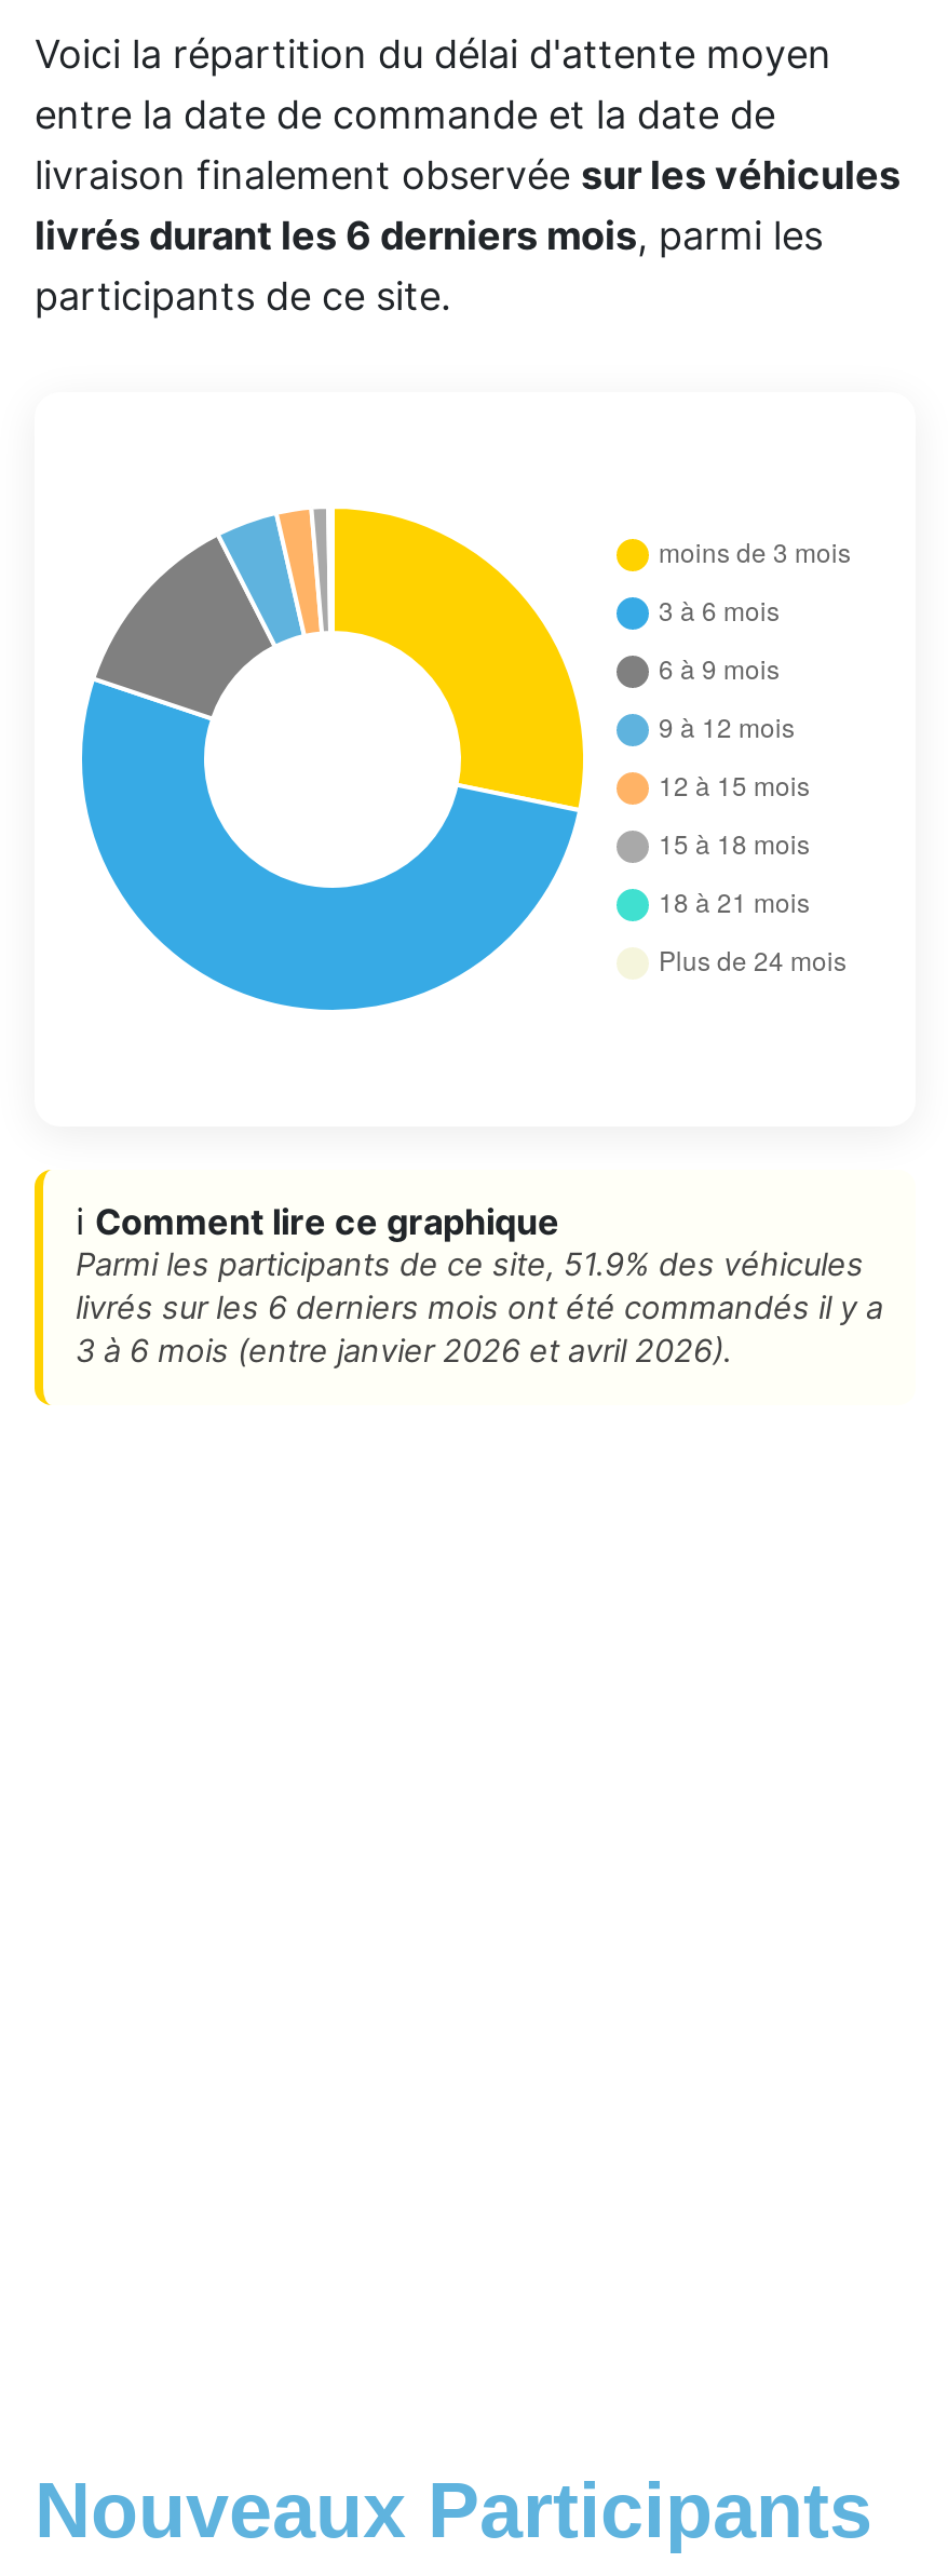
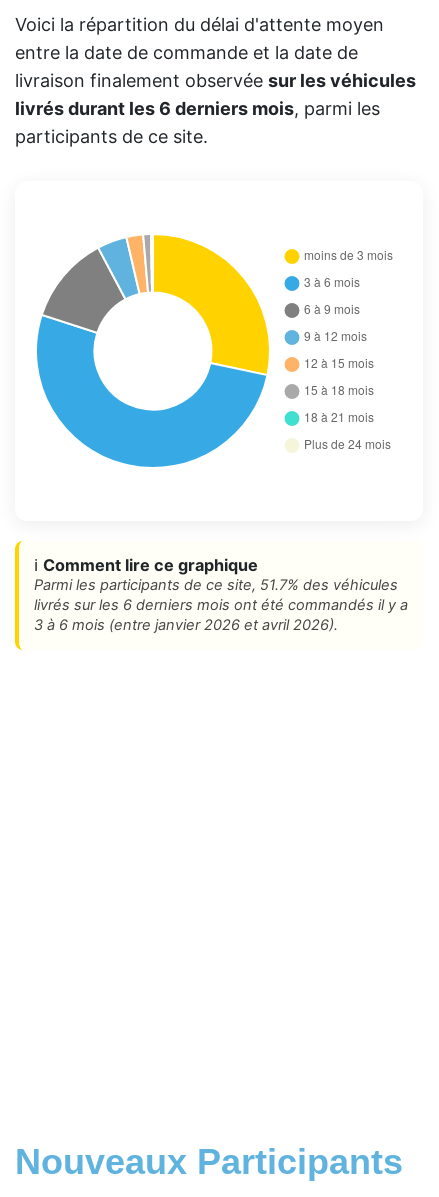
- Parmi les participants de ce site, 51.9% des véhicules
+ Parmi les participants de ce site, 51.7% des véhicules
